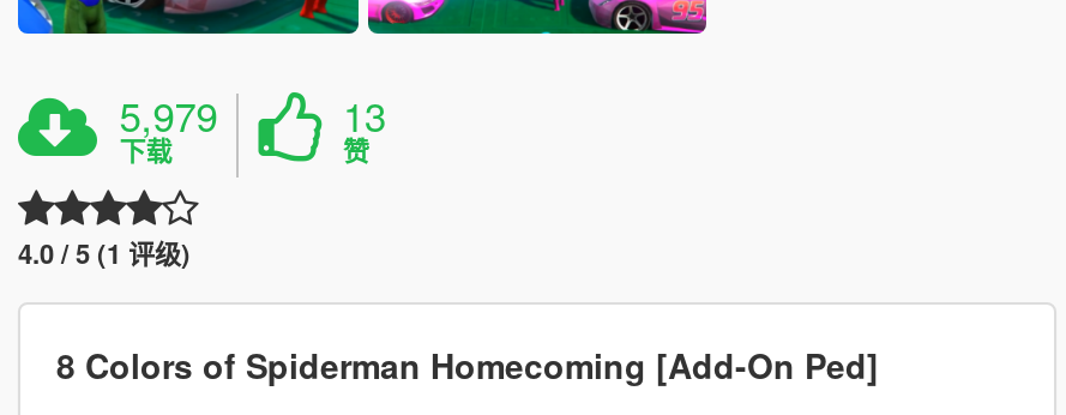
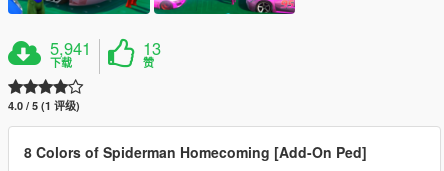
- 5,979
+ 5,941
